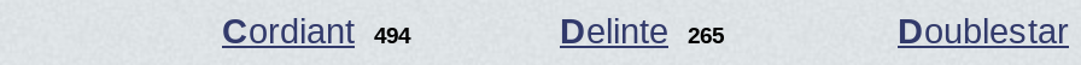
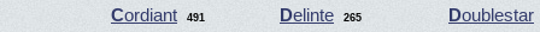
- Cordiant 494
+ Cordiant 491
